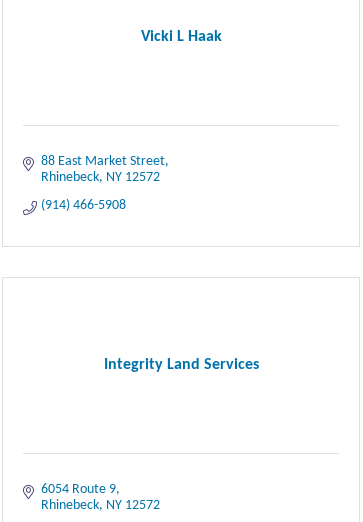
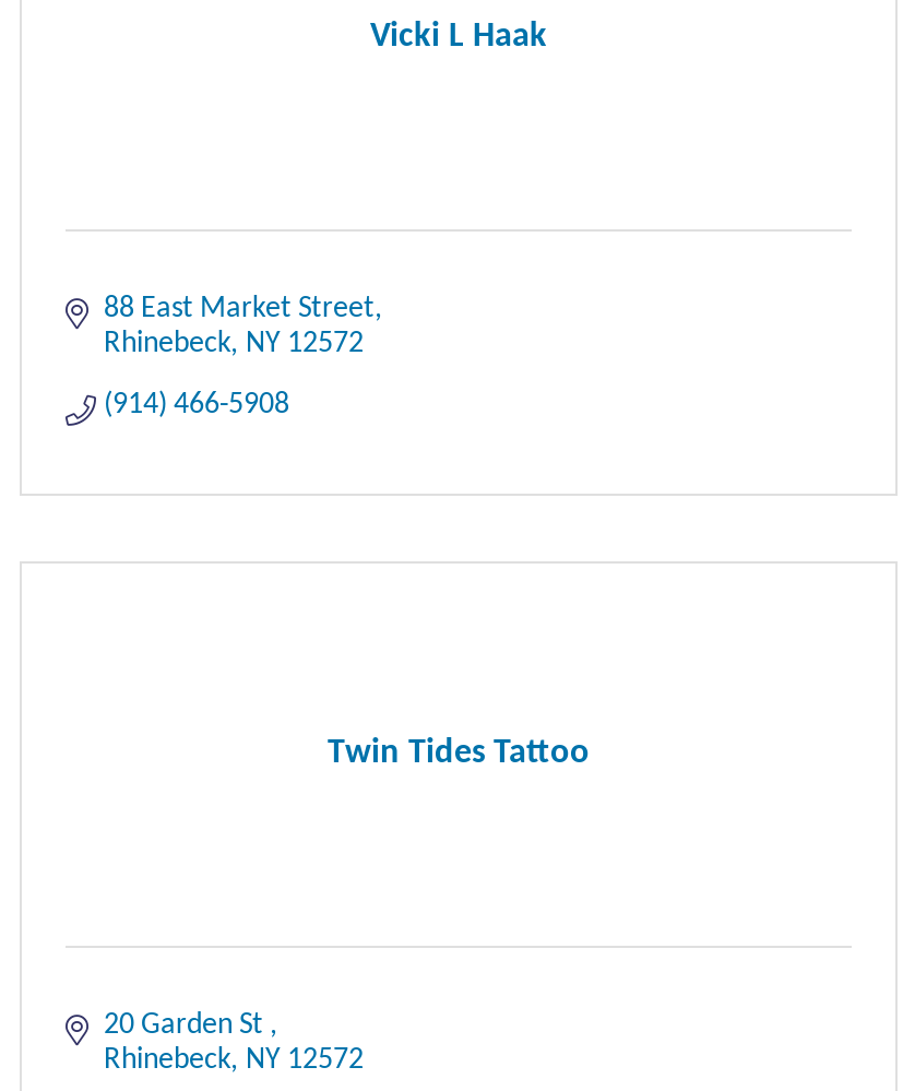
- Integrity Land Services
+ Twin Tides Tattoo

- 6054 Route 9
+ 20 Garden St
